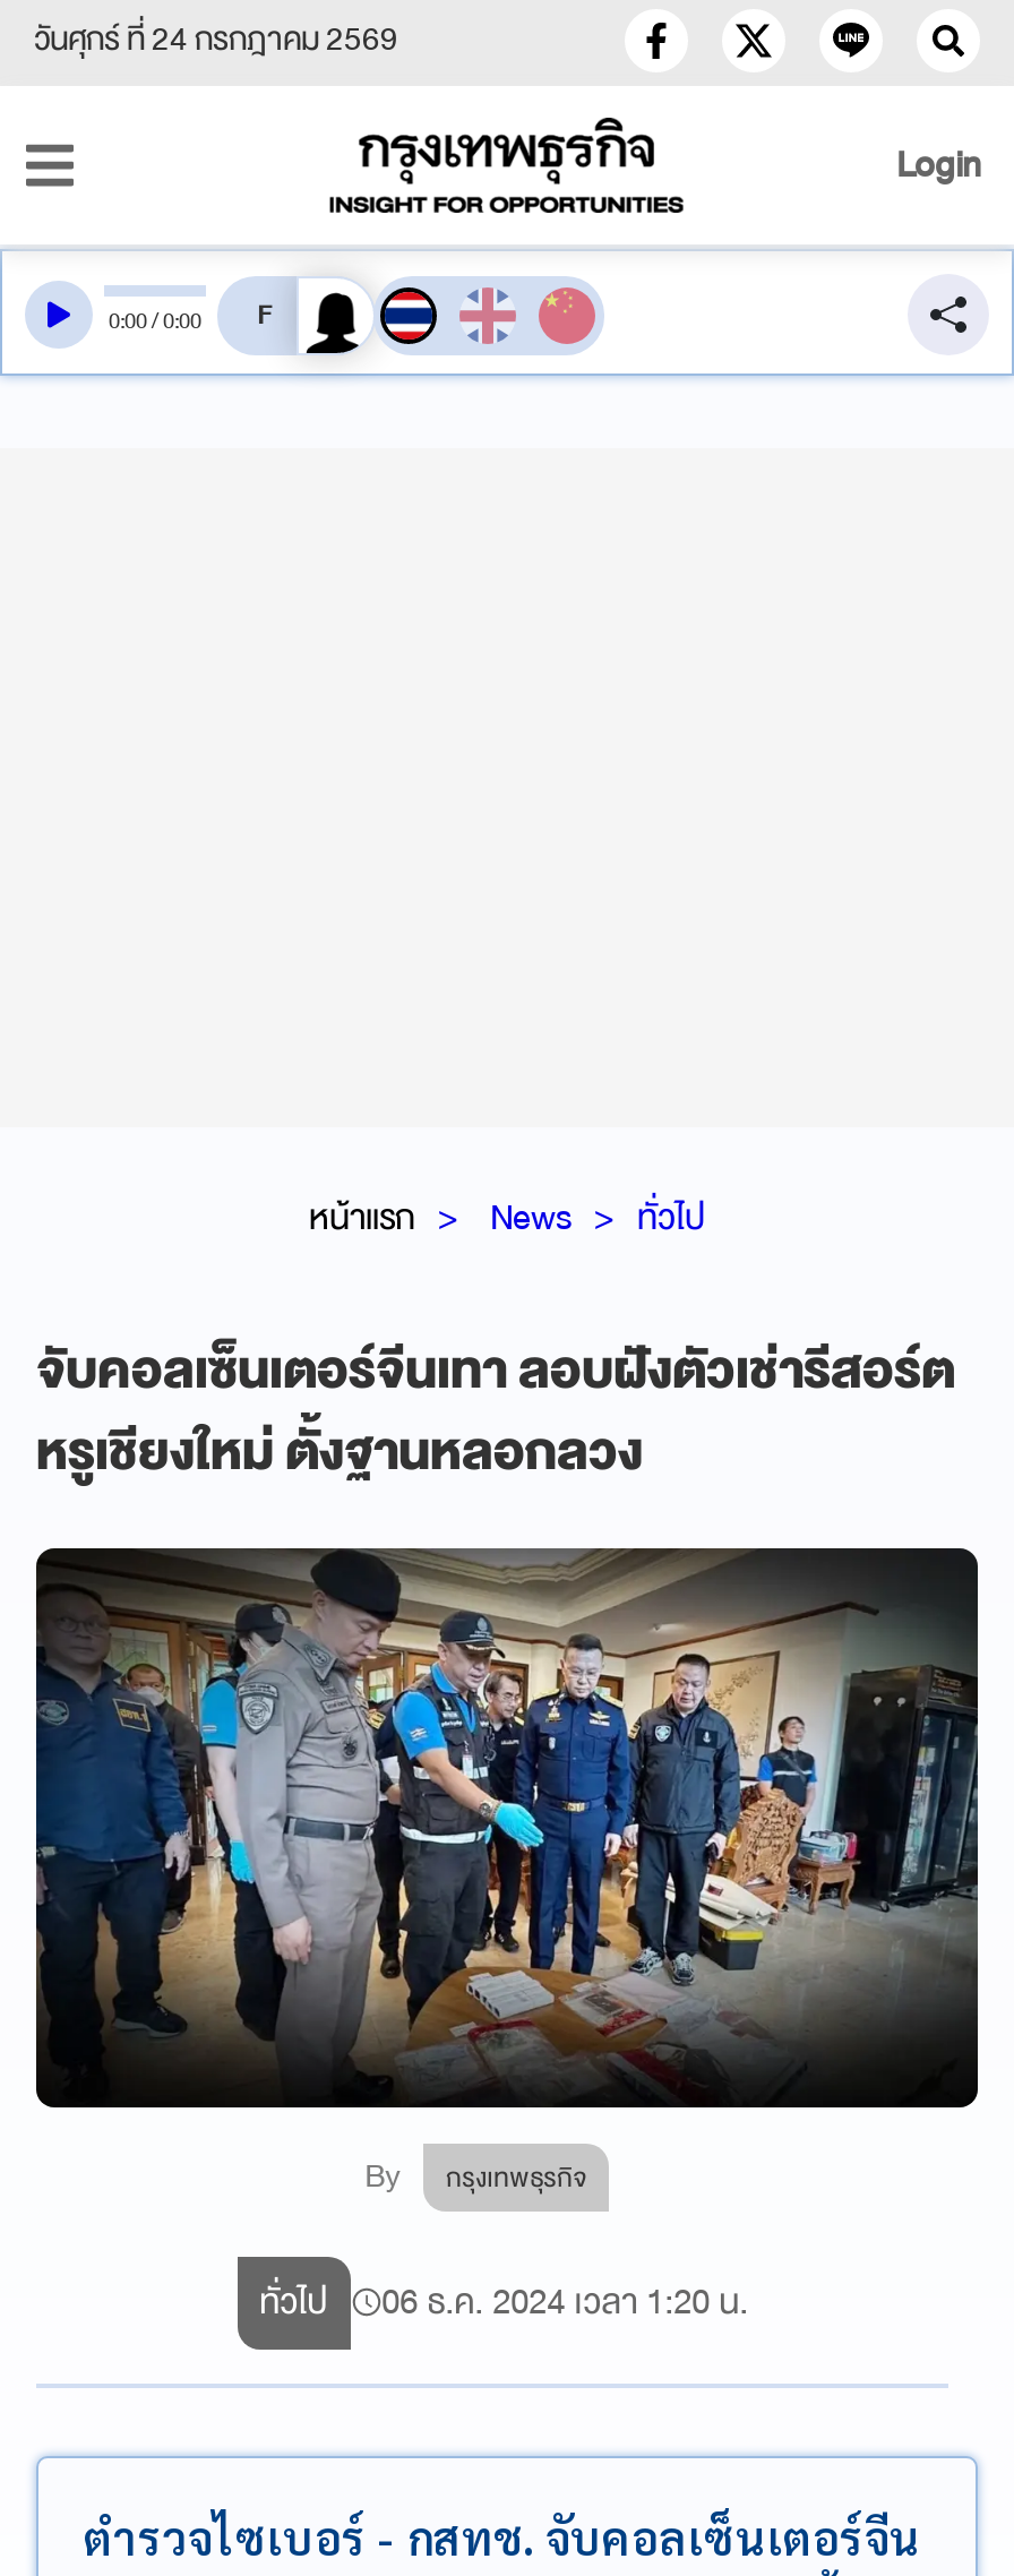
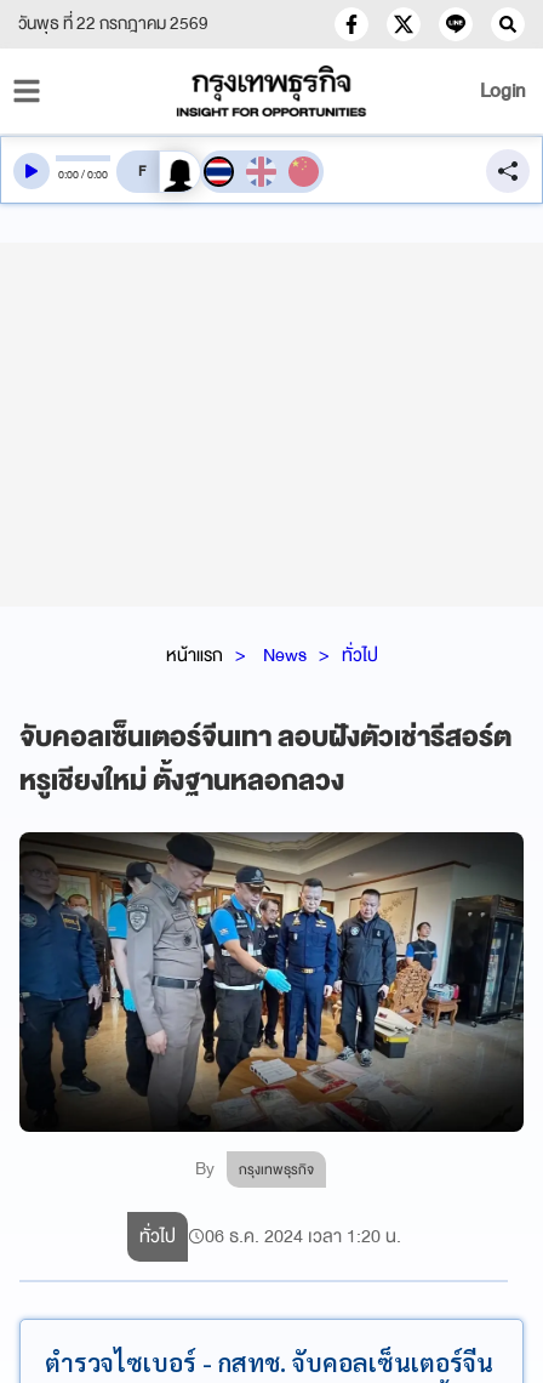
- วันศุกร์ ที่ 24 กรกฎาคม 2569
+ วันพุธ ที่ 22 กรกฎาคม 2569
